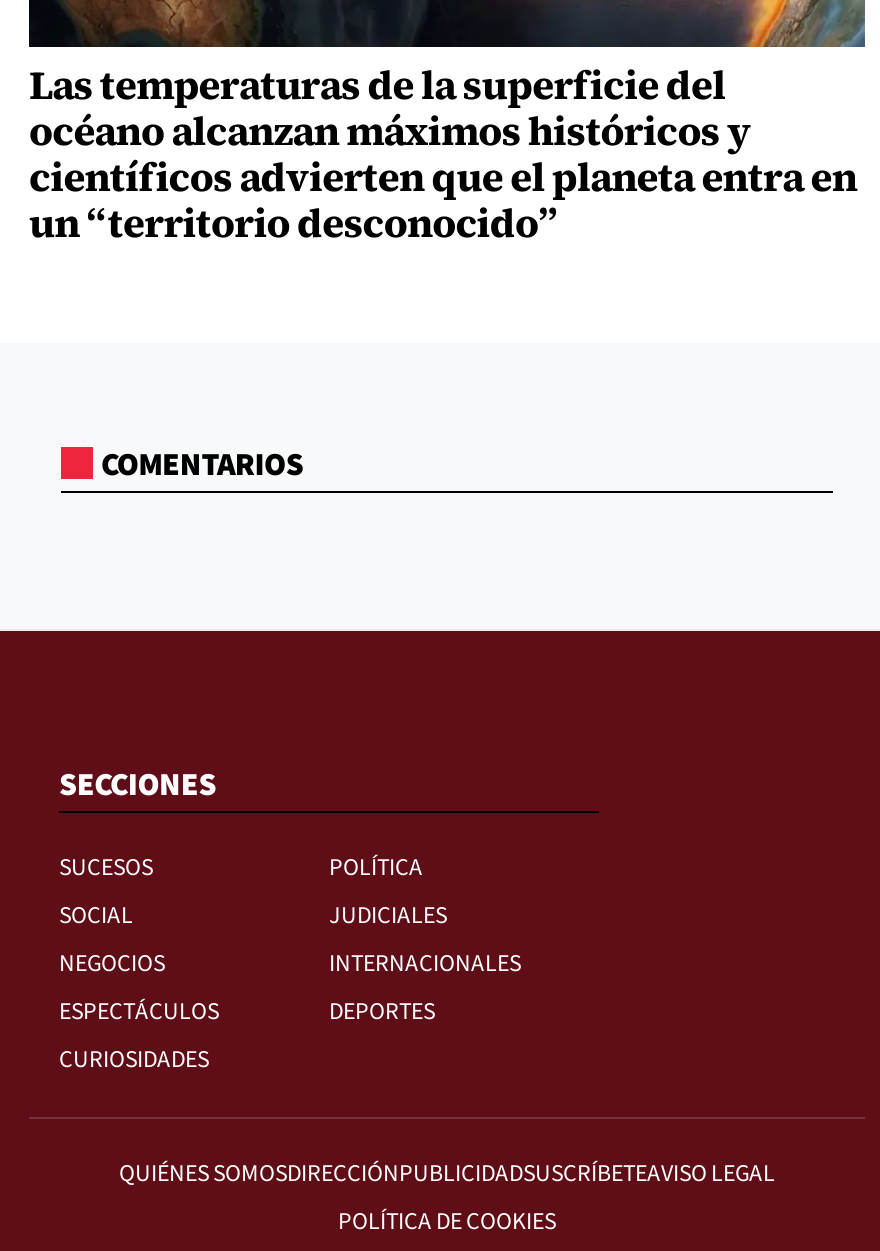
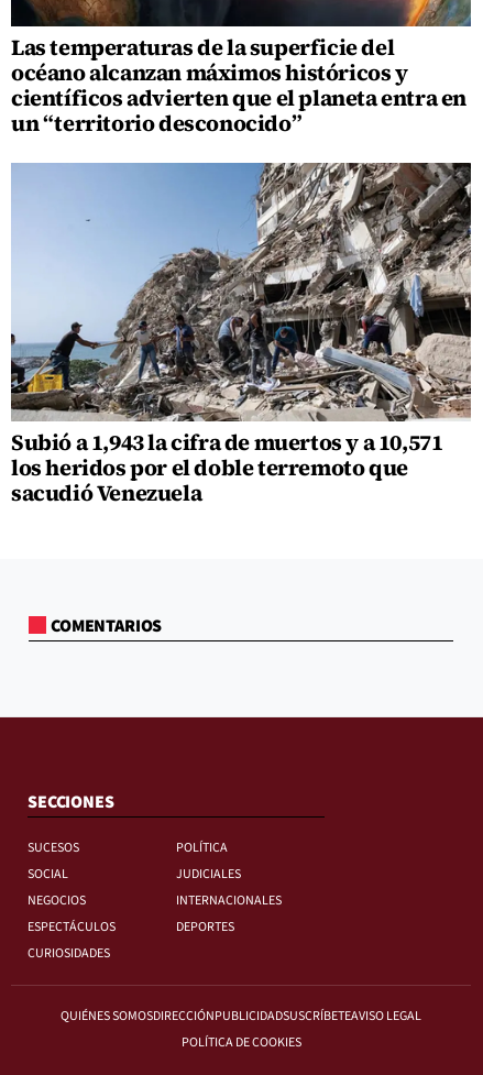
+ [image]
+ Subió a 1,943 la cifra de muertos y a 10,571
+ los heridos por el doble terremoto que
+ sacudió Venezuela
